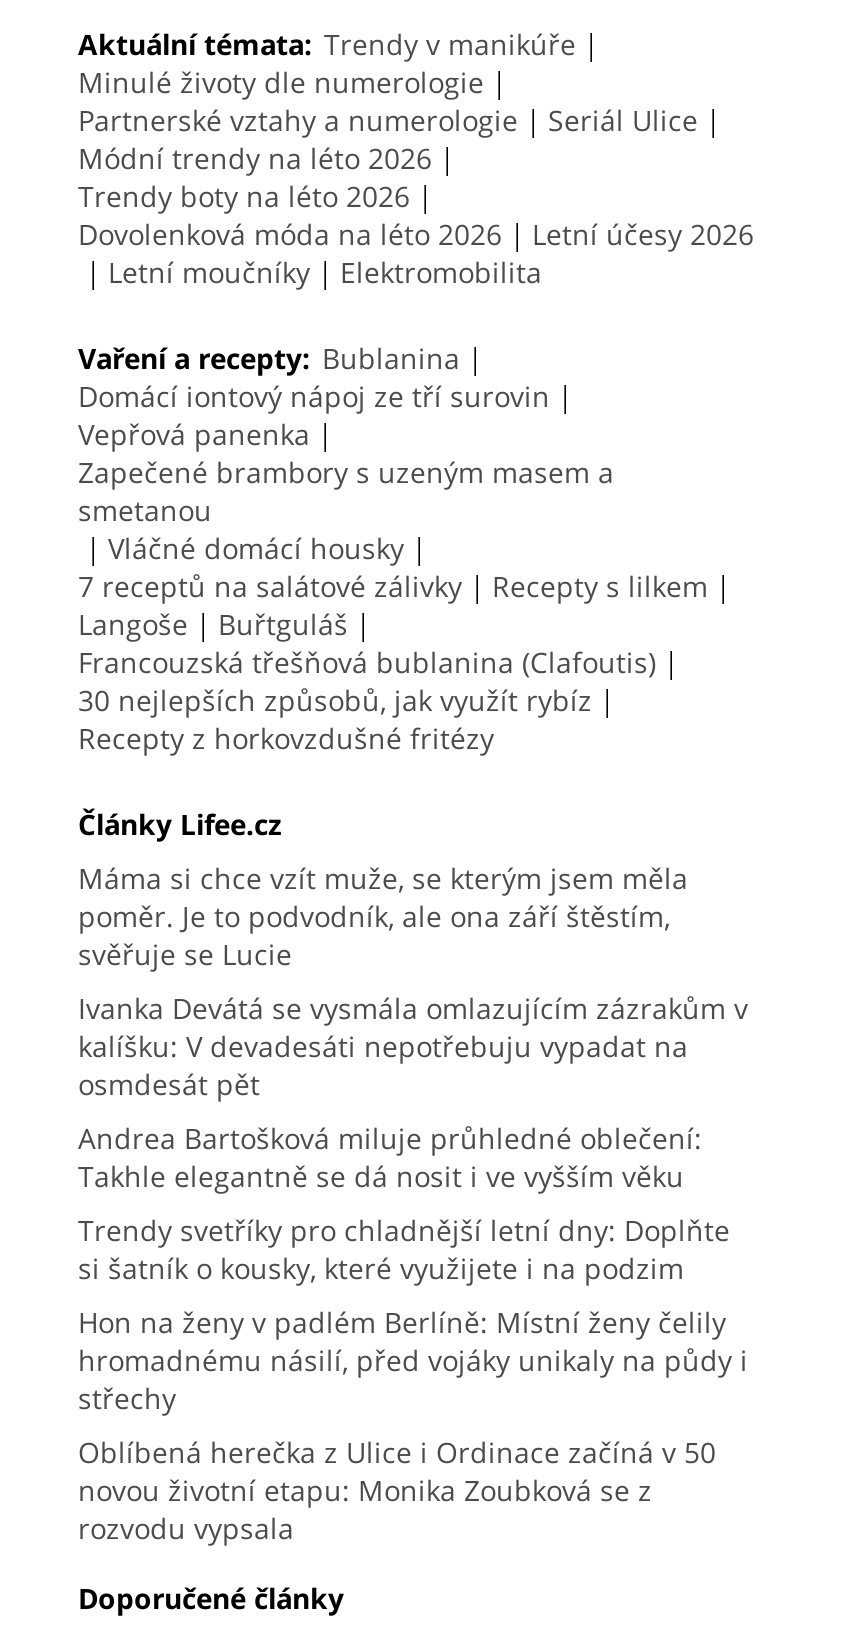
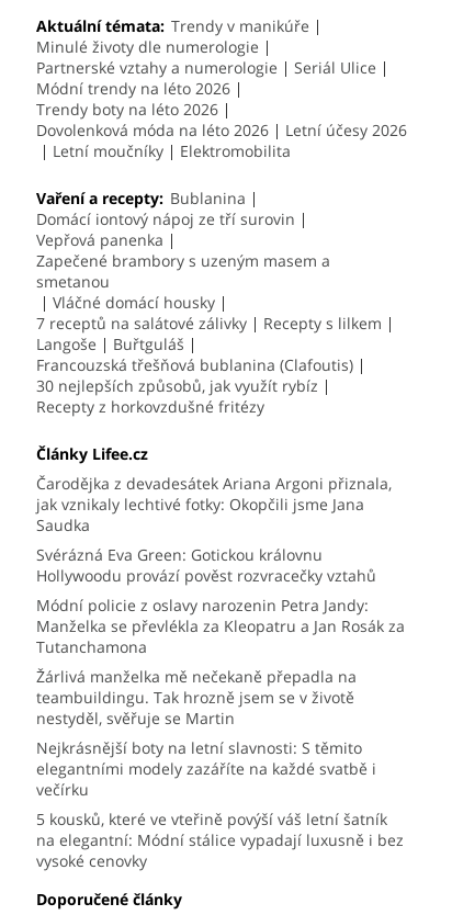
- Máma si chce vzít muže, se kterým jsem měla
- poměr. Je to podvodník, ale ona září štěstím,
- svěřuje se Lucie
- Ivanka Devátá se vysmála omlazujícím zázrakům v
- kalíšku: V devadesáti nepotřebuju vypadat na
- osmdesát pět
- Andrea Bartošková miluje průhledné oblečení:
- Takhle elegantně se dá nosit i ve vyšším věku
- Trendy svetříky pro chladnější letní dny: Doplňte
- si šatník o kousky, které využijete i na podzim
- Hon na ženy v padlém Berlíně: Místní ženy čelily
- hromadnému násilí, před vojáky unikaly na půdy i
- střechy
- Oblíbená herečka z Ulice i Ordinace začíná v 50
- novou životní etapu: Monika Zoubková se z
- rozvodu vypsala
+ Čarodějka z devadesátek Ariana Argoni přiznala,
+ jak vznikaly lechtivé fotky: Okopčili jsme Jana
+ Saudka
+ Svérázná Eva Green: Gotickou královnu
+ Hollywoodu provází pověst rozvracečky vztahů
+ Módní policie z oslavy narozenin Petra Jandy:
+ Manželka se převlékla za Kleopatru a Jan Rosák za
+ Tutanchamona
+ Žárlivá manželka mě nečekaně přepadla na
+ teambuildingu. Tak hrozně jsem se v životě
+ nestyděl, svěřuje se Martin
+ Nejkrásnější boty na letní slavnosti: S těmito
+ elegantními modely zazáříte na každé svatbě i
+ večírku
+ 5 kousků, které ve vteřině povýší váš letní šatník
+ na elegantní: Módní stálice vypadají luxusně i bez
+ vysoké cenovky
